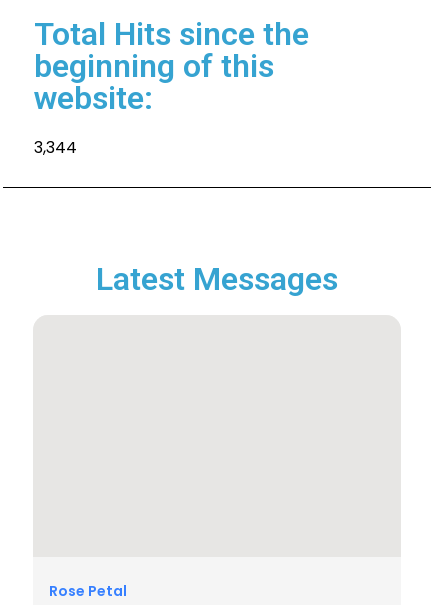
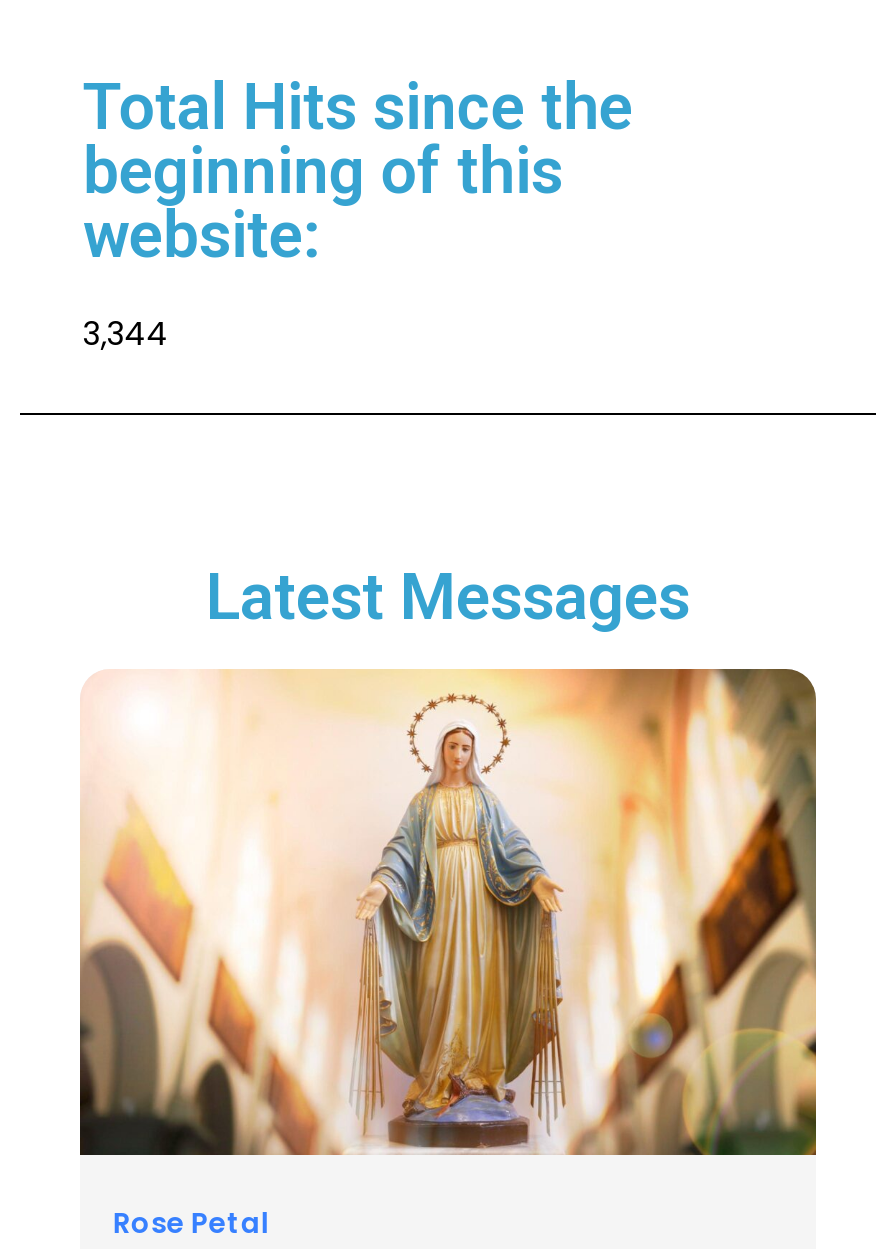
+ [image]
